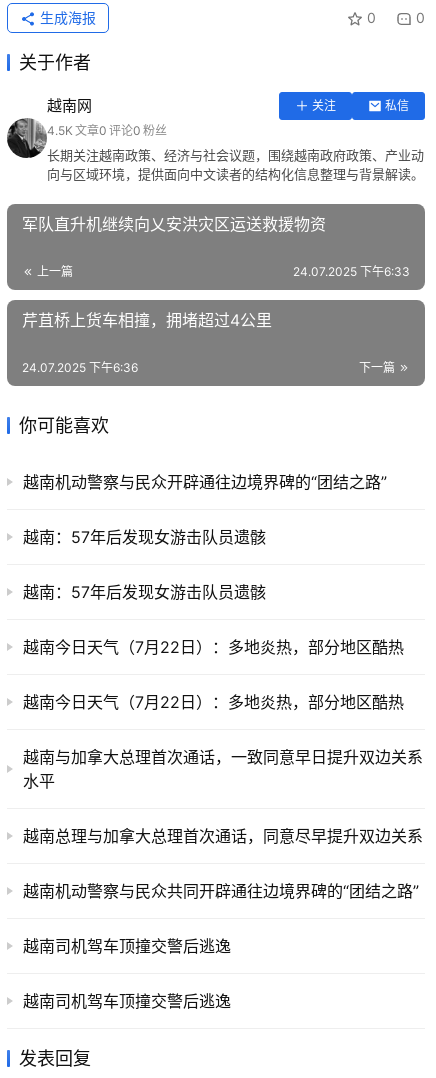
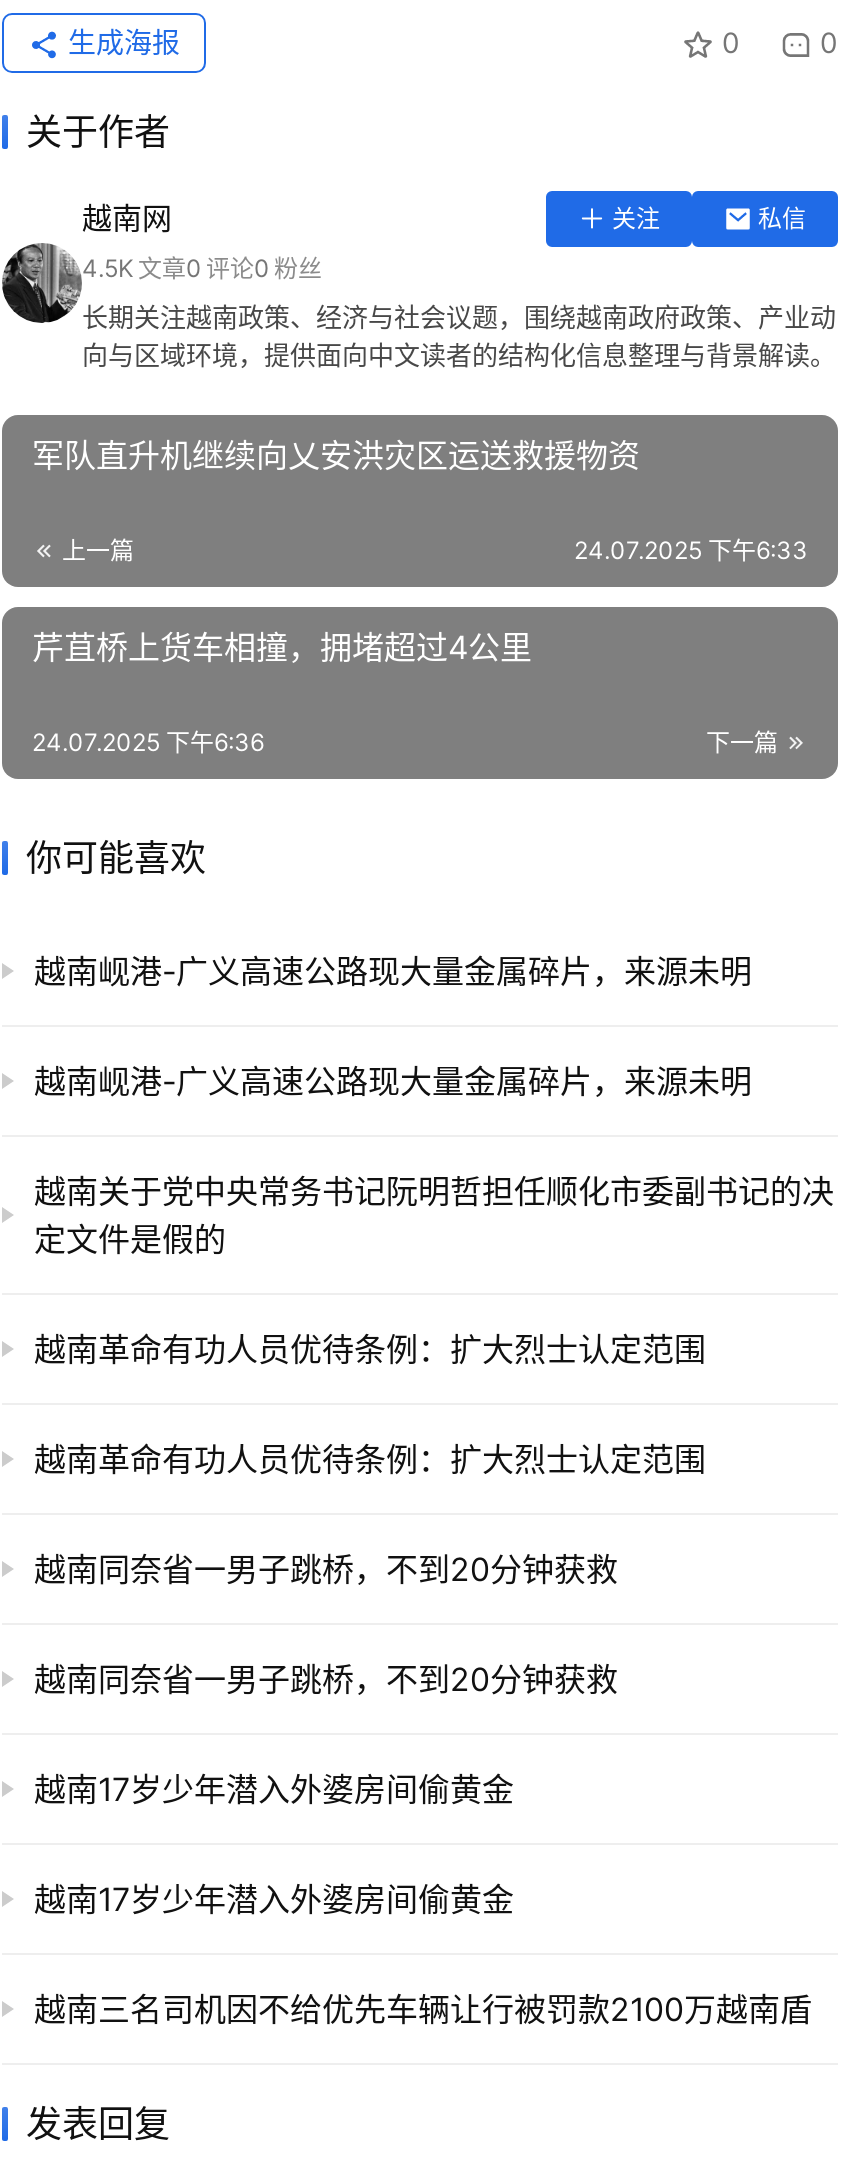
- 越南机动警察与民众开辟通往边境界碑的“团结之路”
+ 越南岘港-广义高速公路现大量金属碎片，来源未明

- 越南：57年后发现女游击队员遗骸
+ 越南岘港-广义高速公路现大量金属碎片，来源未明

- 越南：57年后发现女游击队员遗骸
+ 越南关于党中央常务书记阮明哲担任顺化市委副书记的决
+ 定文件是假的

- 越南今日天气（7月22日）：多地炎热，部分地区酷热
+ 越南革命有功人员优待条例：扩大烈士认定范围

- 越南今日天气（7月22日）：多地炎热，部分地区酷热
+ 越南革命有功人员优待条例：扩大烈士认定范围

- 越南与加拿大总理首次通话，一致同意早日提升双边关系
- 水平
+ 越南同奈省一男子跳桥，不到20分钟获救

- 越南总理与加拿大总理首次通话，同意尽早提升双边关系
+ 越南同奈省一男子跳桥，不到20分钟获救

- 越南机动警察与民众共同开辟通往边境界碑的“团结之路”
+ 越南17岁少年潜入外婆房间偷黄金

- 越南司机驾车顶撞交警后逃逸
+ 越南17岁少年潜入外婆房间偷黄金

- 越南司机驾车顶撞交警后逃逸
+ 越南三名司机因不给优先车辆让行被罚款2100万越南盾
